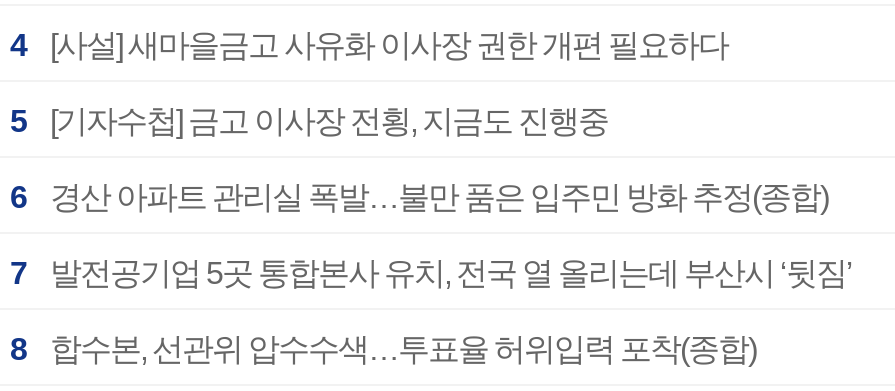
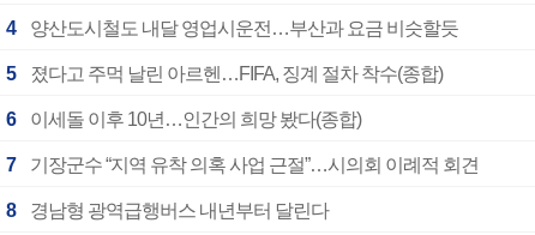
- [사설] 새마을금고 사유화 이사장 권한 개편 필요하다
+ 양산도시철도 내달 영업시운전…부산과 요금 비슷할듯

- [기자수첩] 금고 이사장 전횡, 지금도 진행중
+ 졌다고 주먹 날린 아르헨…FIFA, 징계 절차 착수(종합)

- 경산 아파트 관리실 폭발…불만 품은 입주민 방화 추정(종합)
+ 이세돌 이후 10년…인간의 희망 봤다(종합)

- 발전공기업 5곳 통합본사 유치, 전국 열 올리는데 부산시 ‘뒷짐’
+ 기장군수 “지역 유착 의혹 사업 근절”…시의회 이례적 회견

- 합수본, 선관위 압수수색…투표율 허위입력 포착(종합)
+ 경남형 광역급행버스 내년부터 달린다
